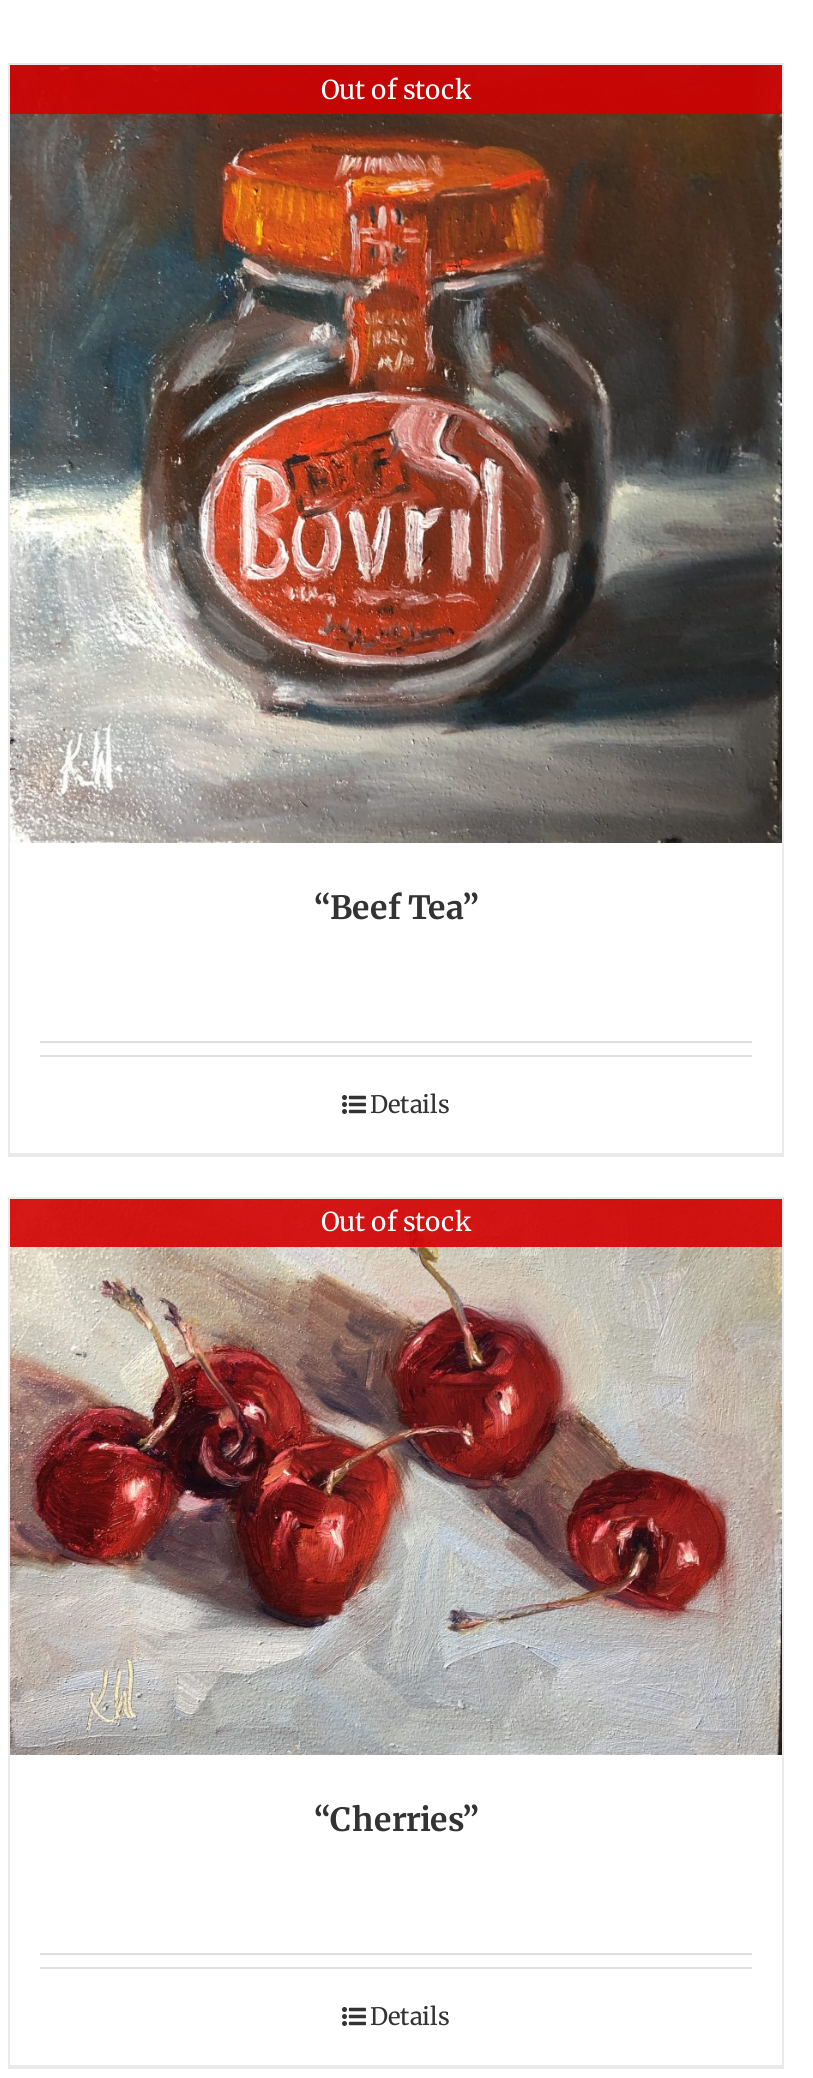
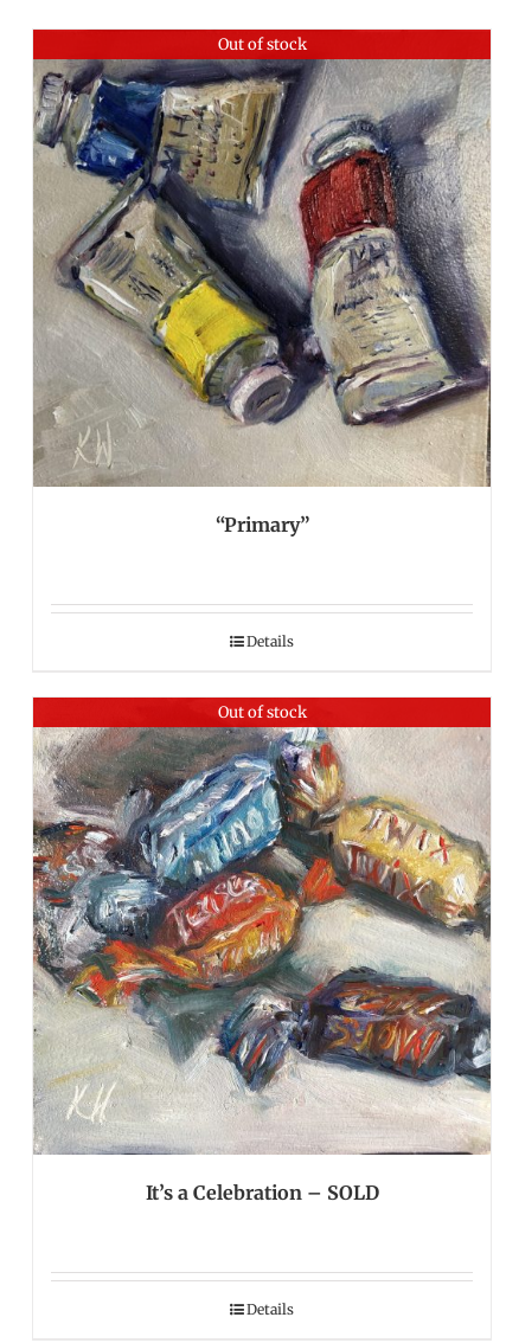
- [image]
- “Beef Tea”
+ [image]
+ “Primary”

- [image]
- “Cherries”
+ [image]
+ It’s a Celebration – SOLD
